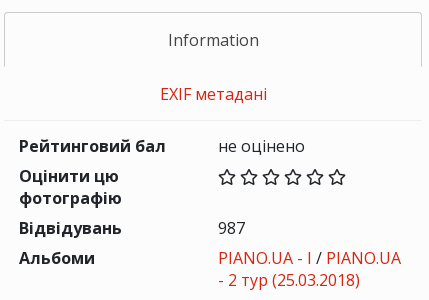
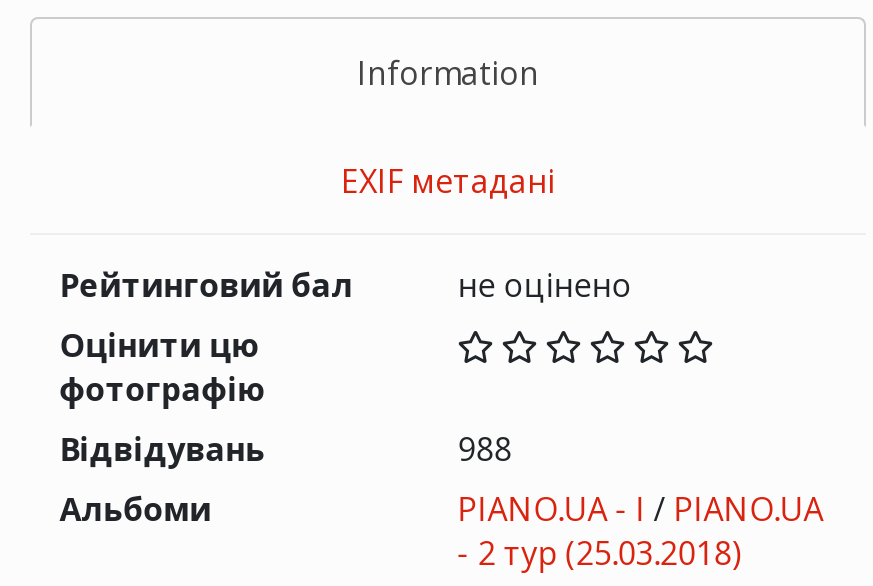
- 987
+ 988
